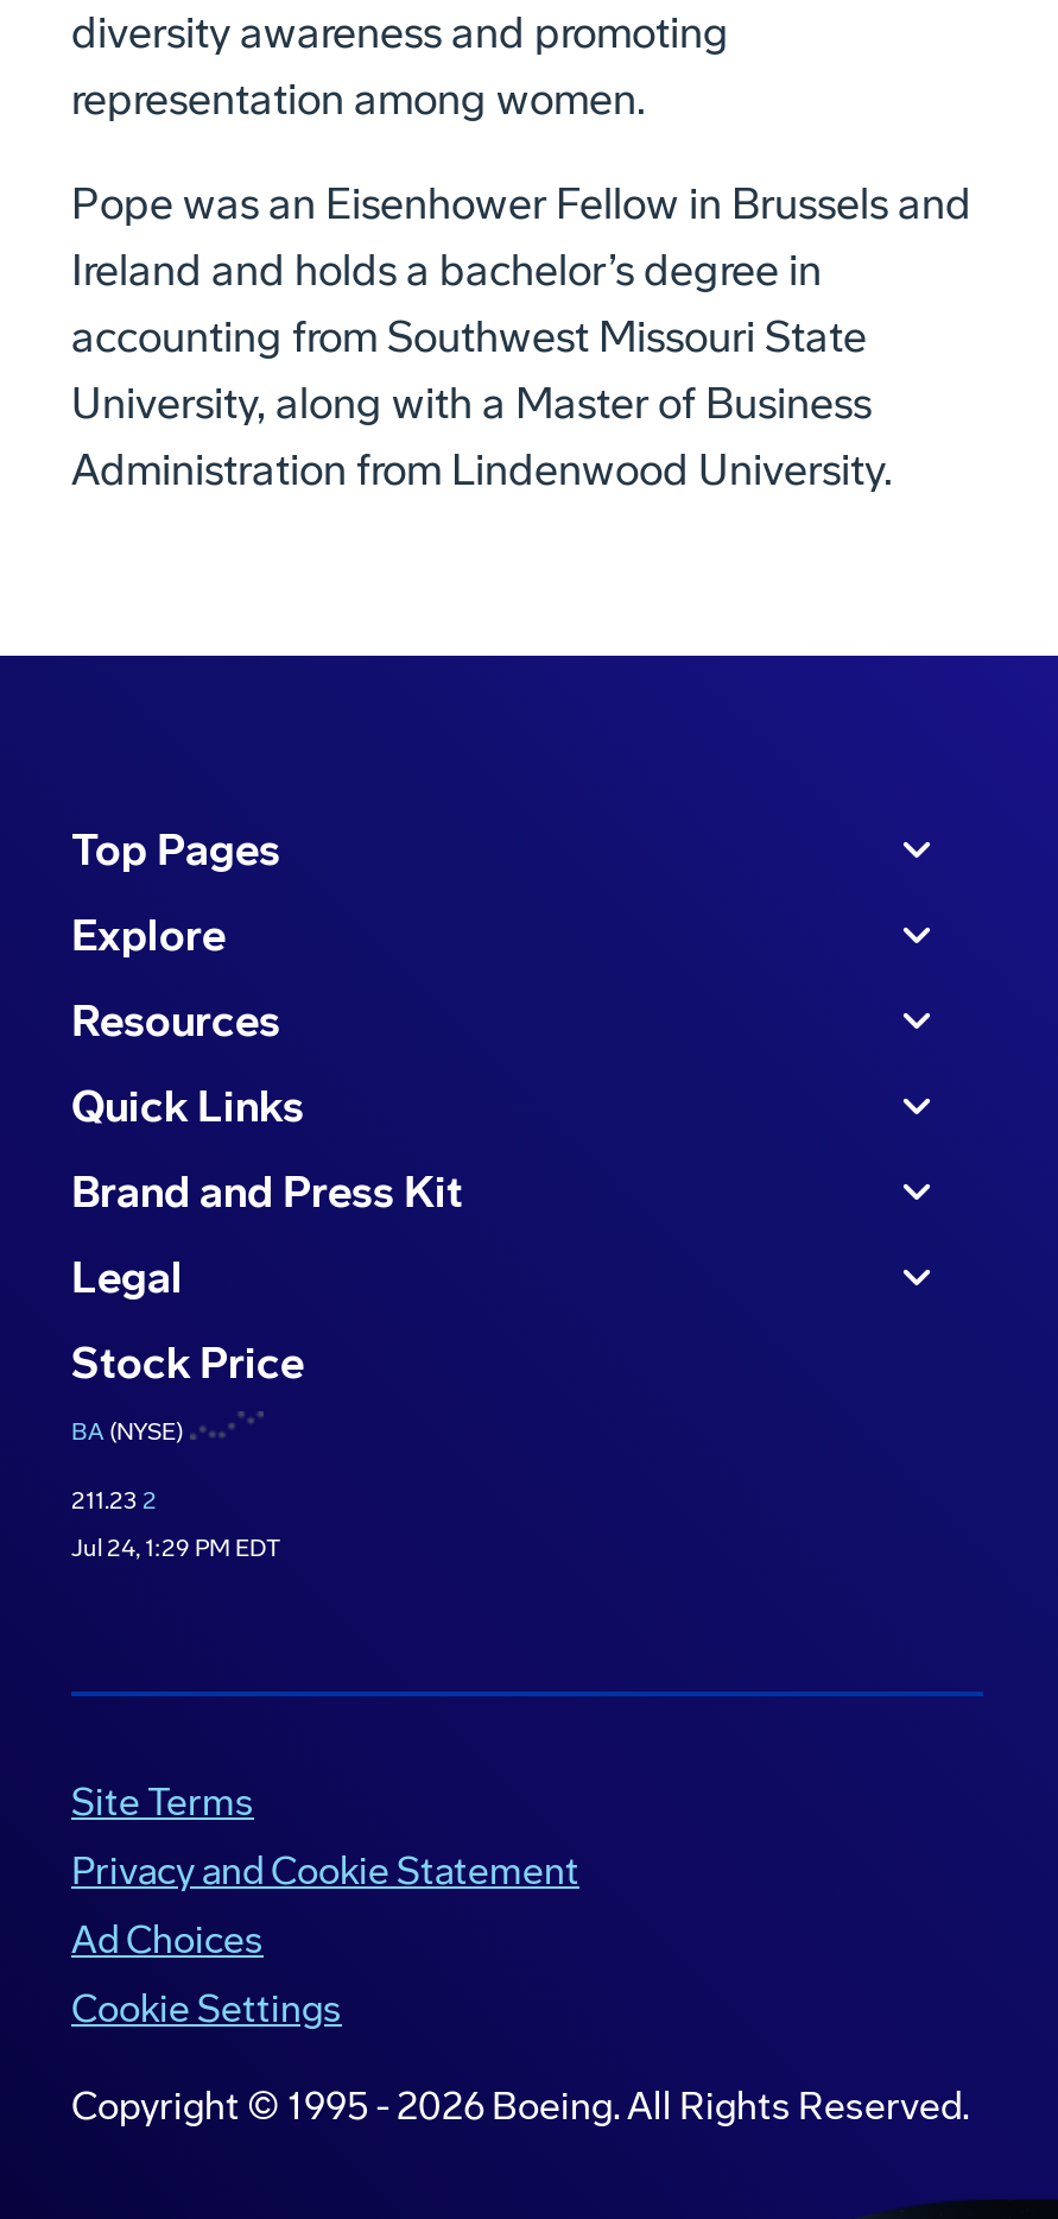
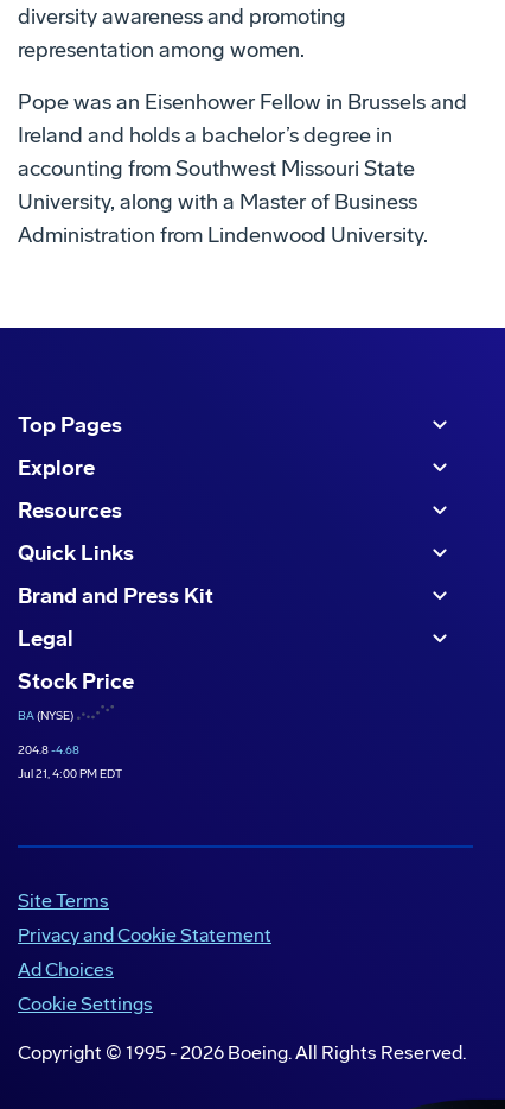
- 211.23 2
+ 204.8 -4.68

- Jul 24, 1:29 PM EDT
+ Jul 21, 4:00 PM EDT
